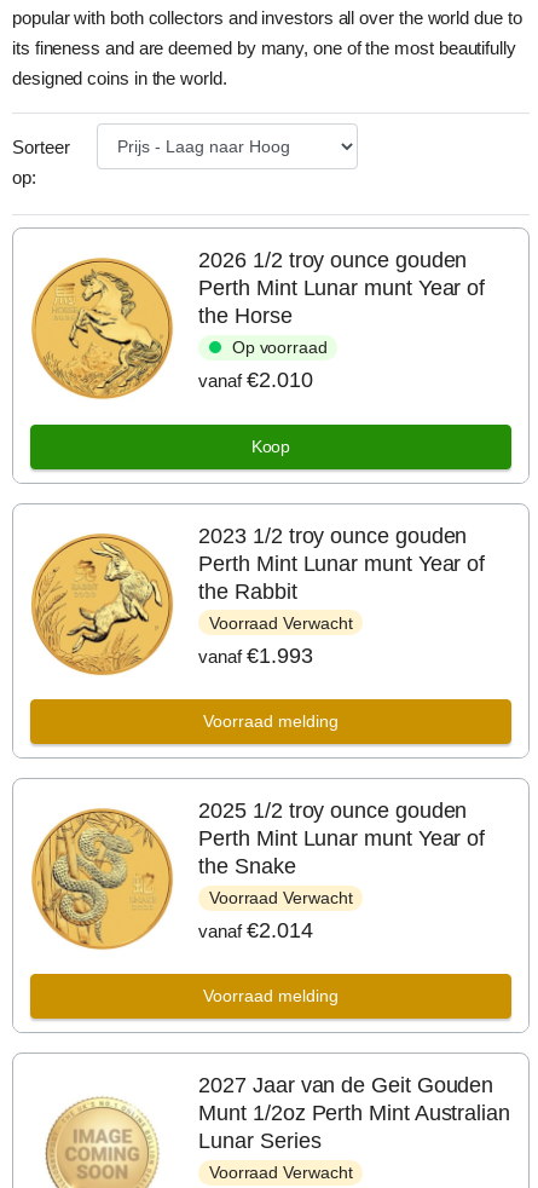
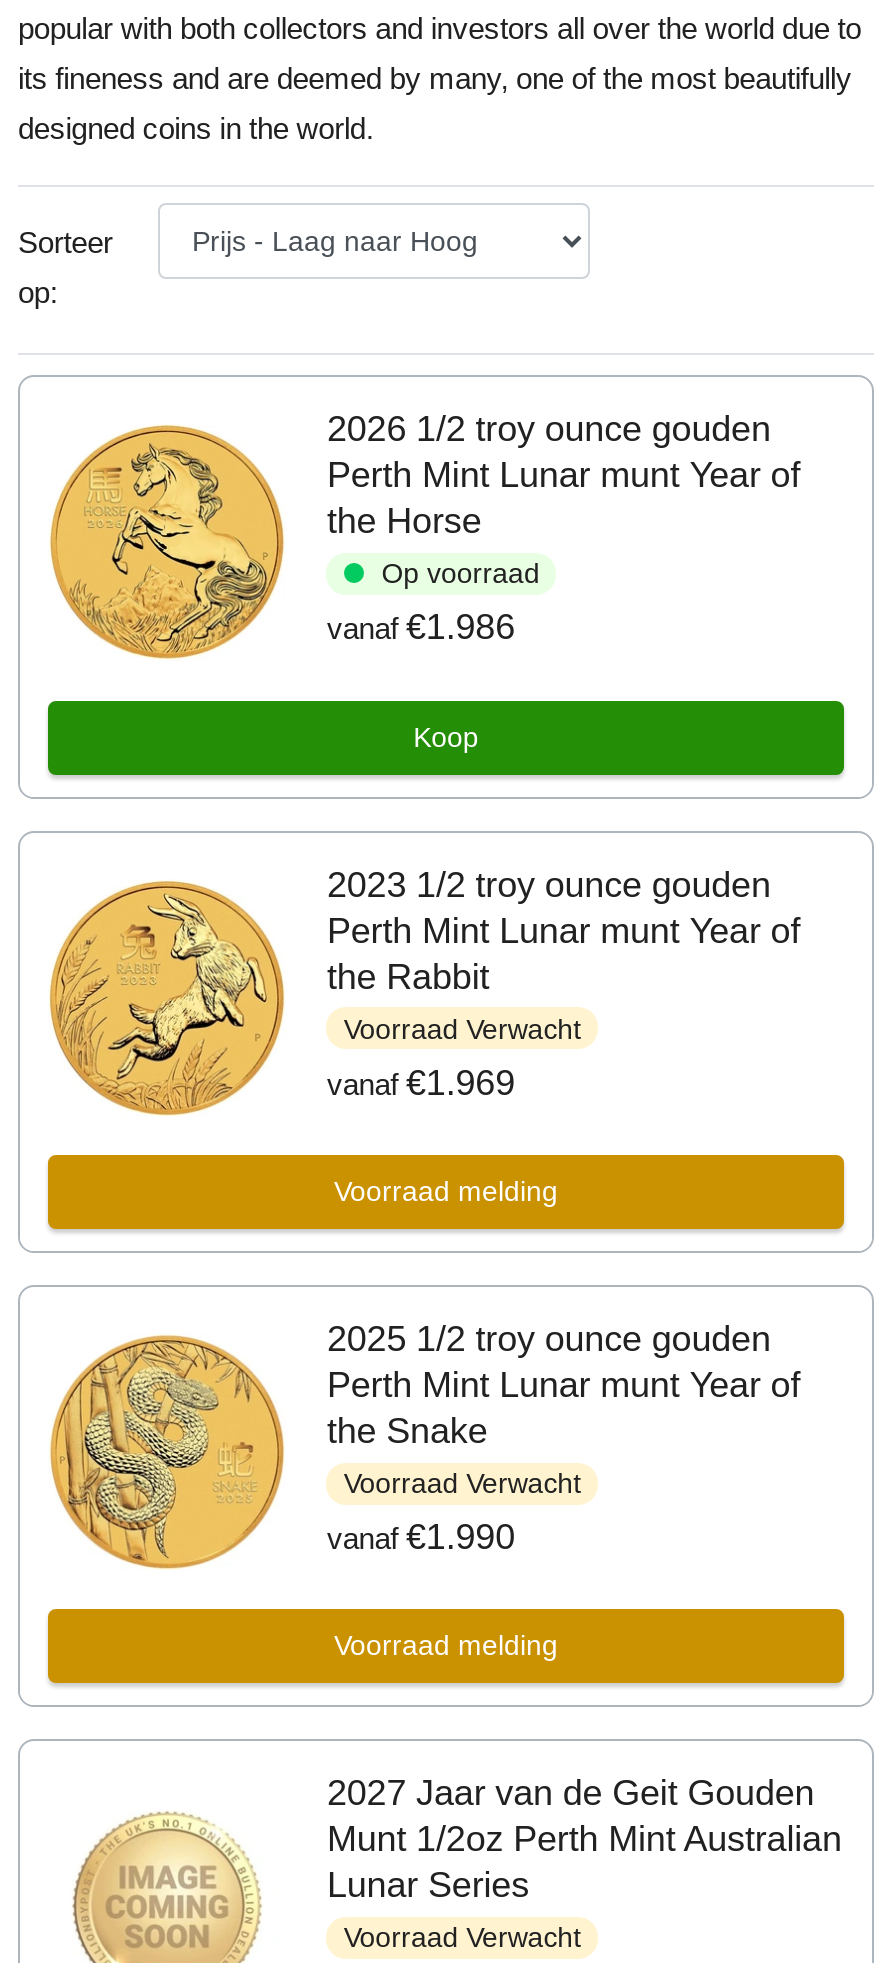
- vanaf €2.010
+ vanaf €1.986

- vanaf €1.993
+ vanaf €1.969

- vanaf €2.014
+ vanaf €1.990
